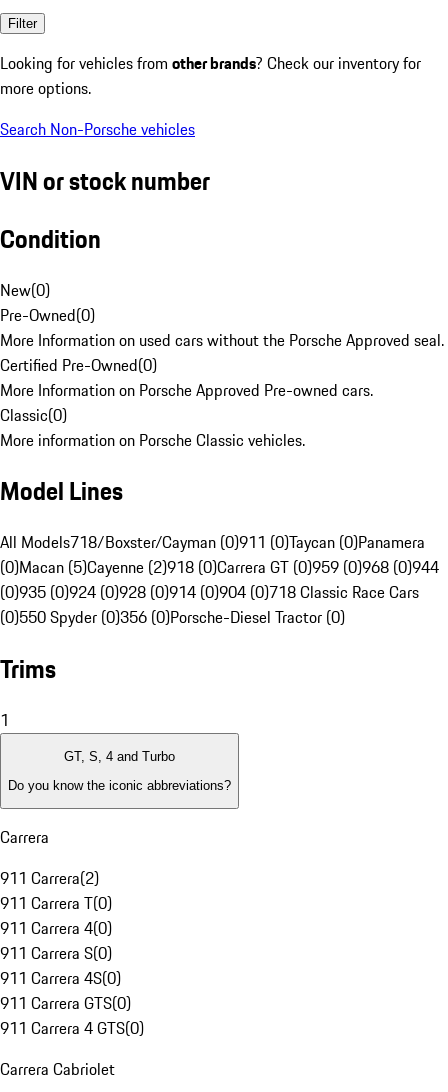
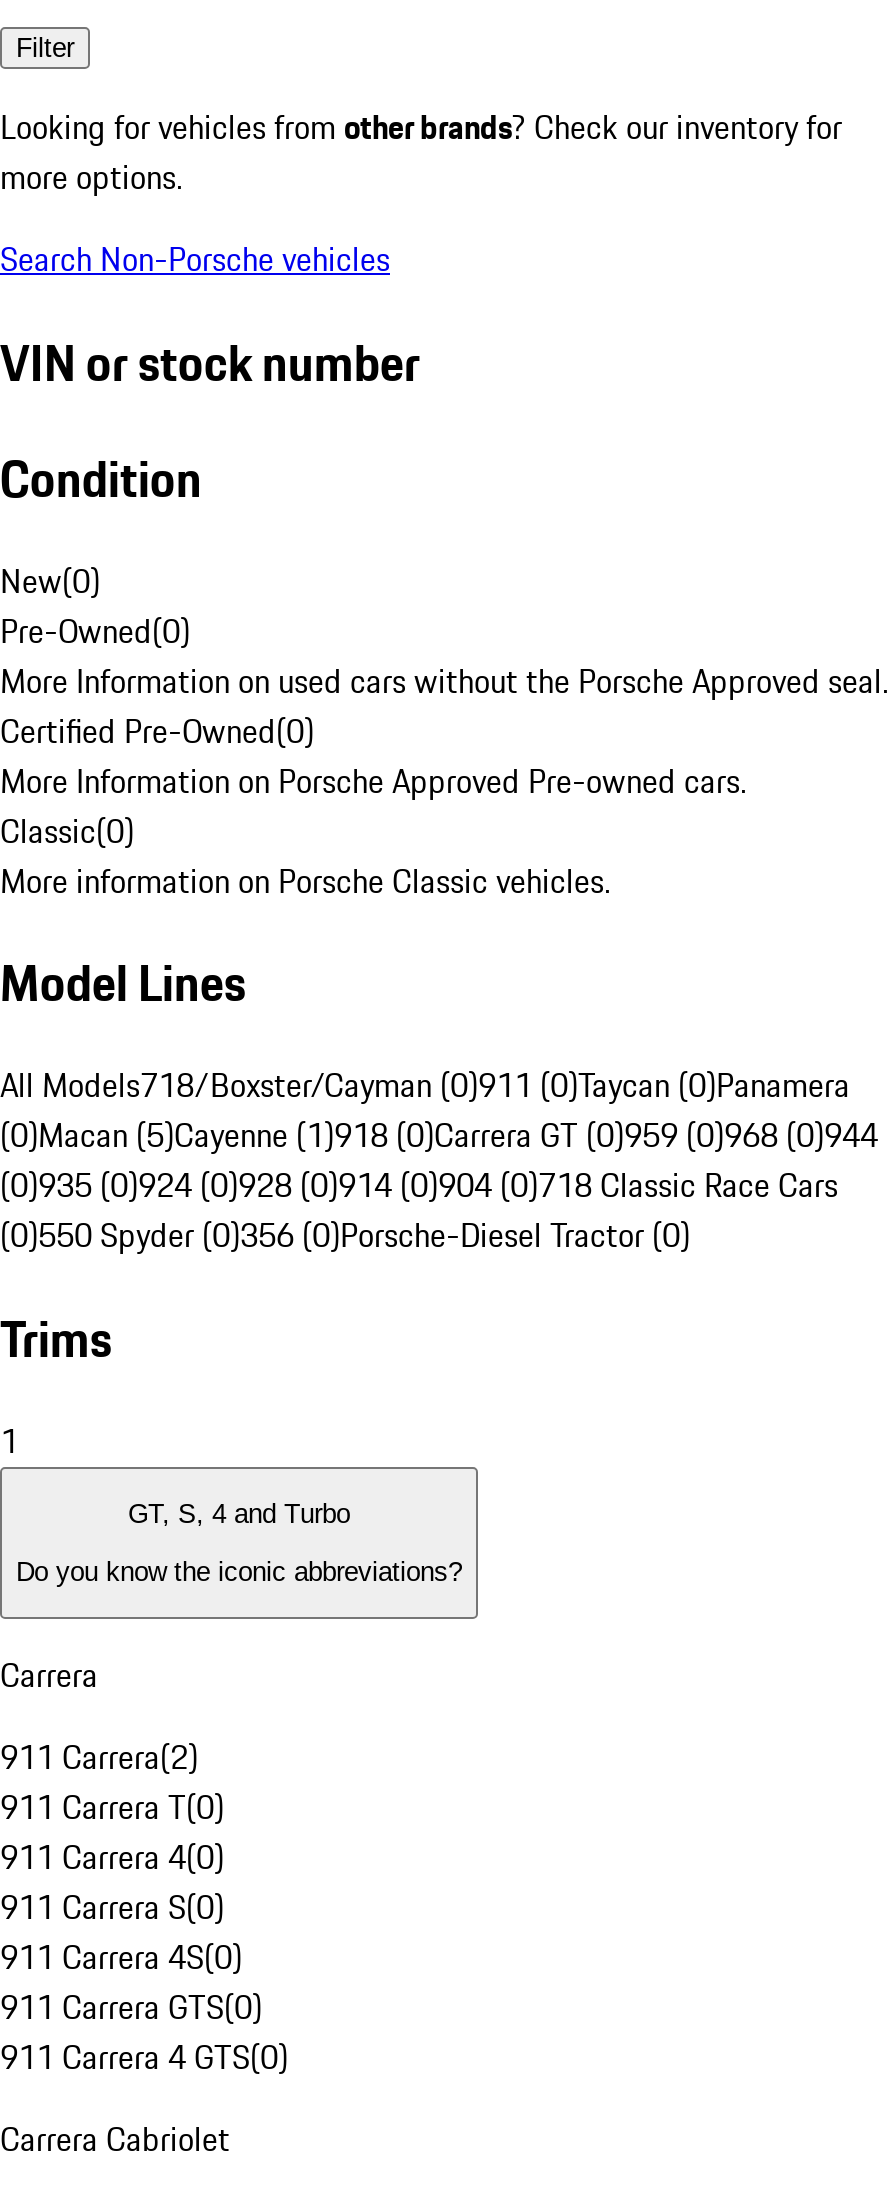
- (0)Macan (5)Cayenne (2)918 (0)Carrera GT (0)959 (0)968 (0)944
+ (0)Macan (5)Cayenne (1)918 (0)Carrera GT (0)959 (0)968 (0)944
